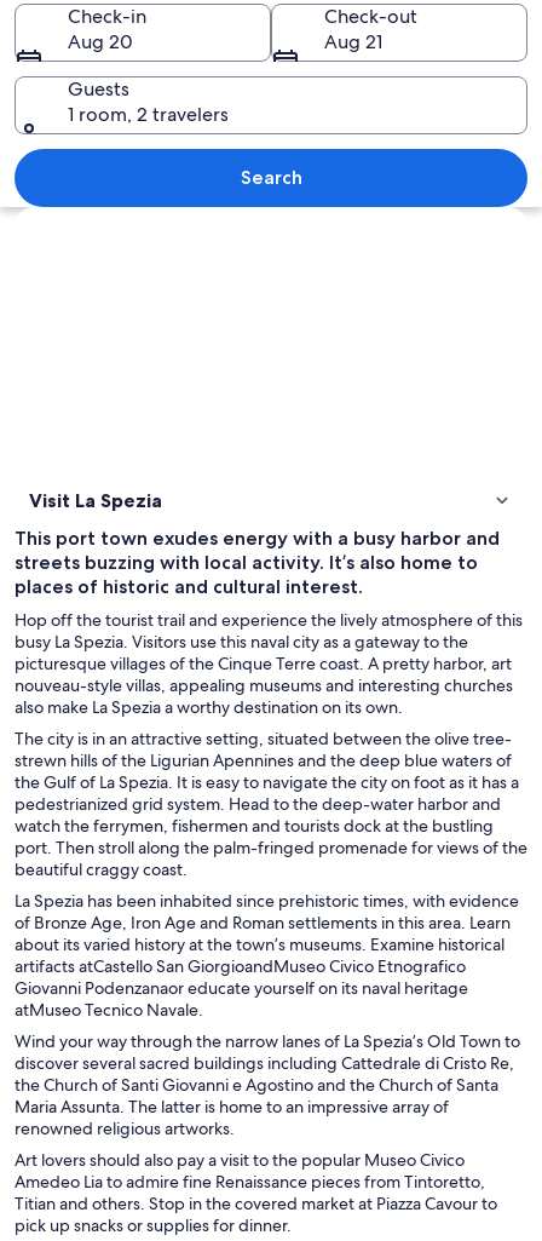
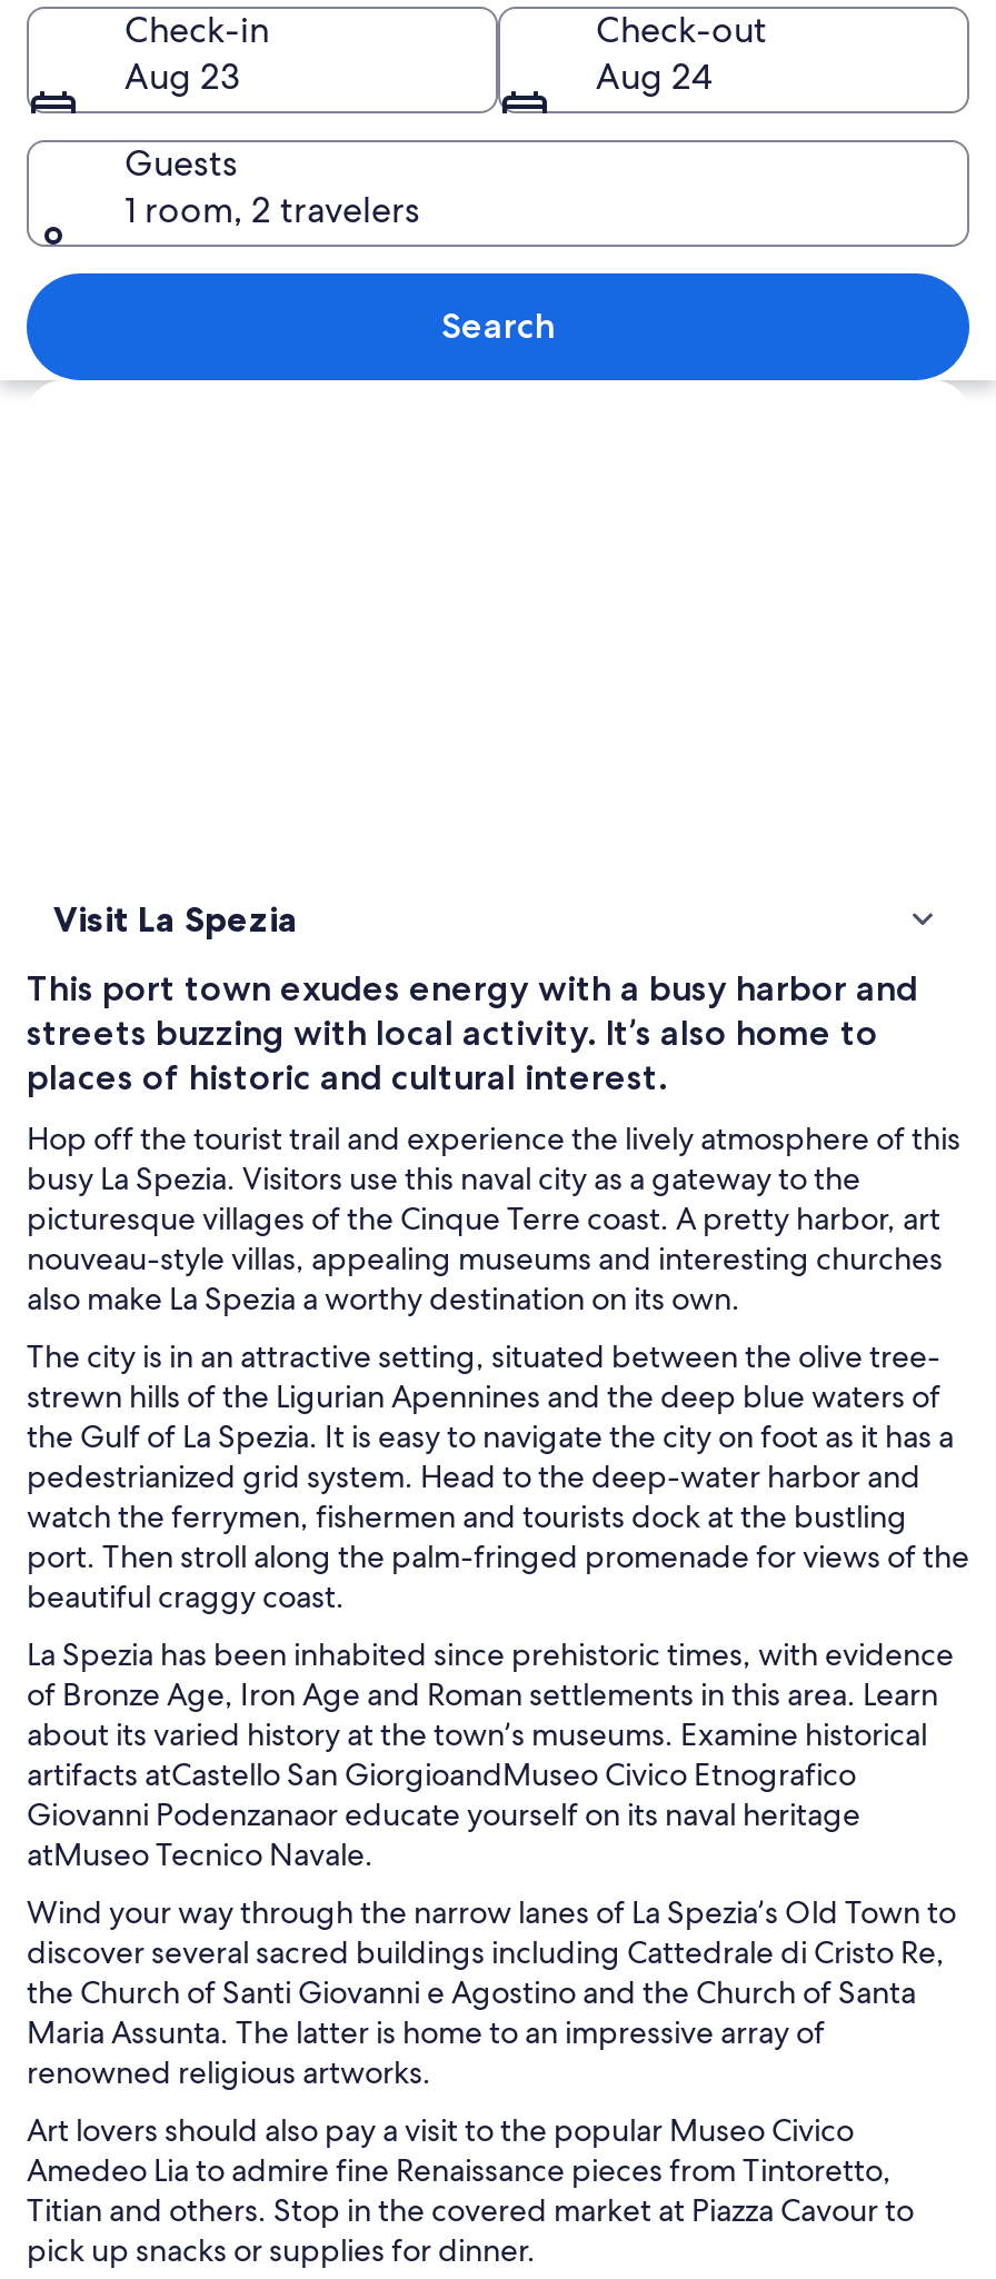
- Aug 20
+ Aug 23

- Aug 21
+ Aug 24
